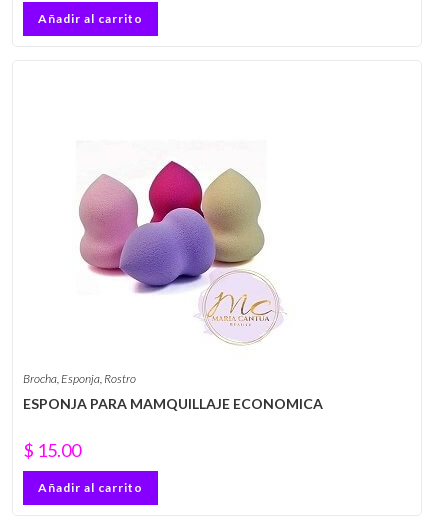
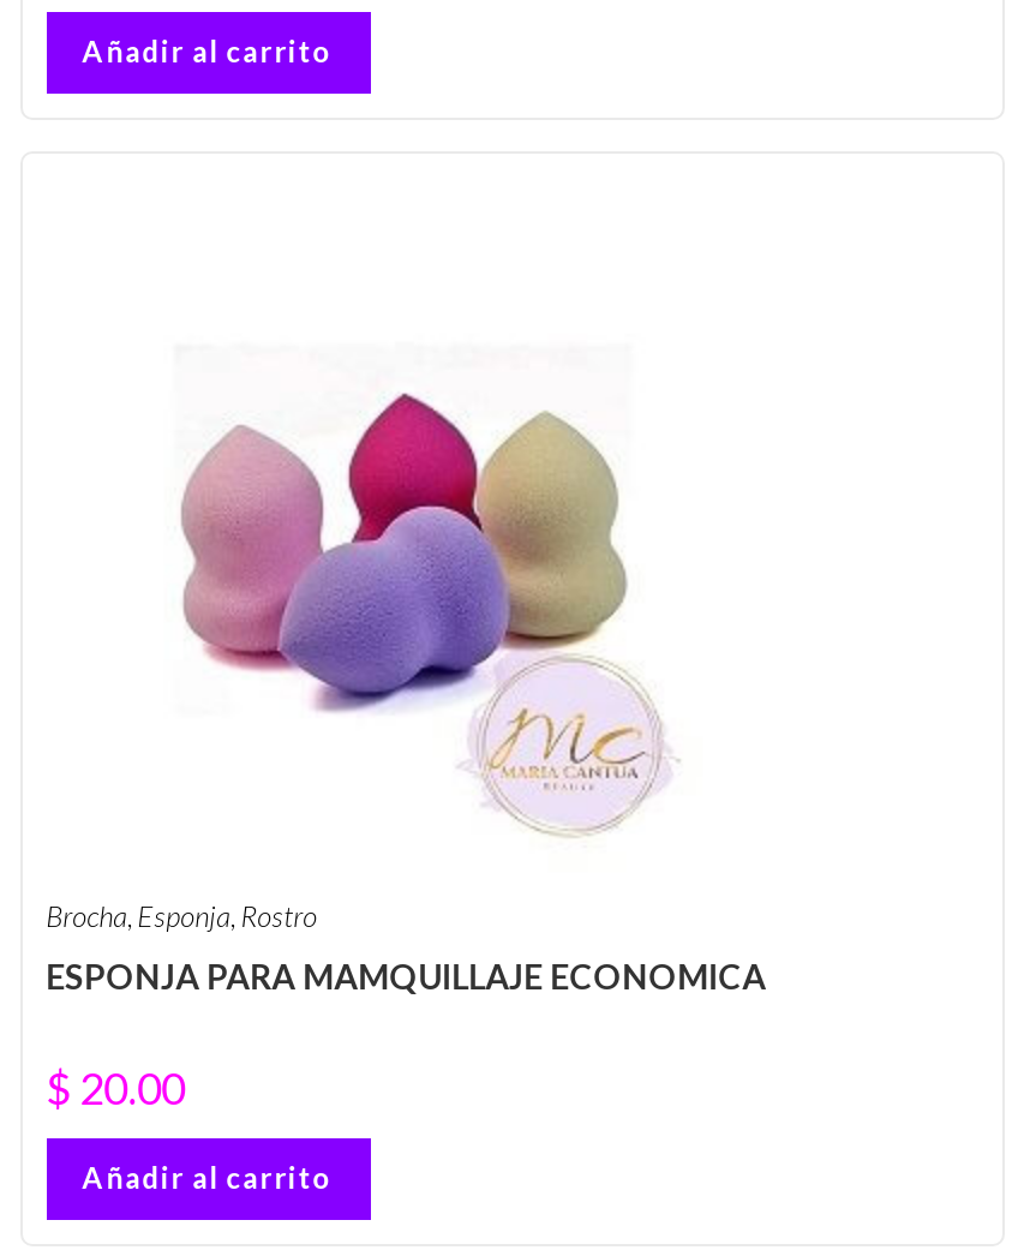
- $15.00
+ $20.00
